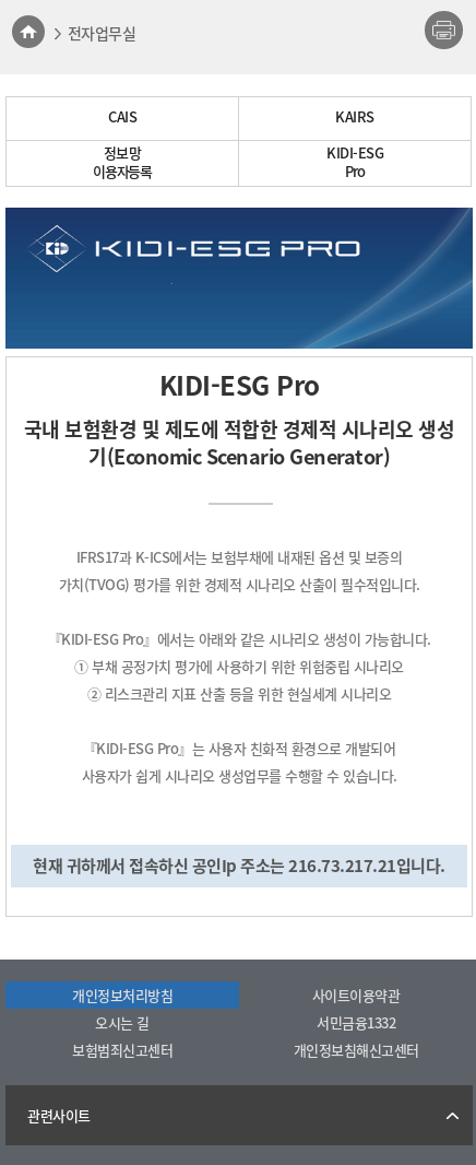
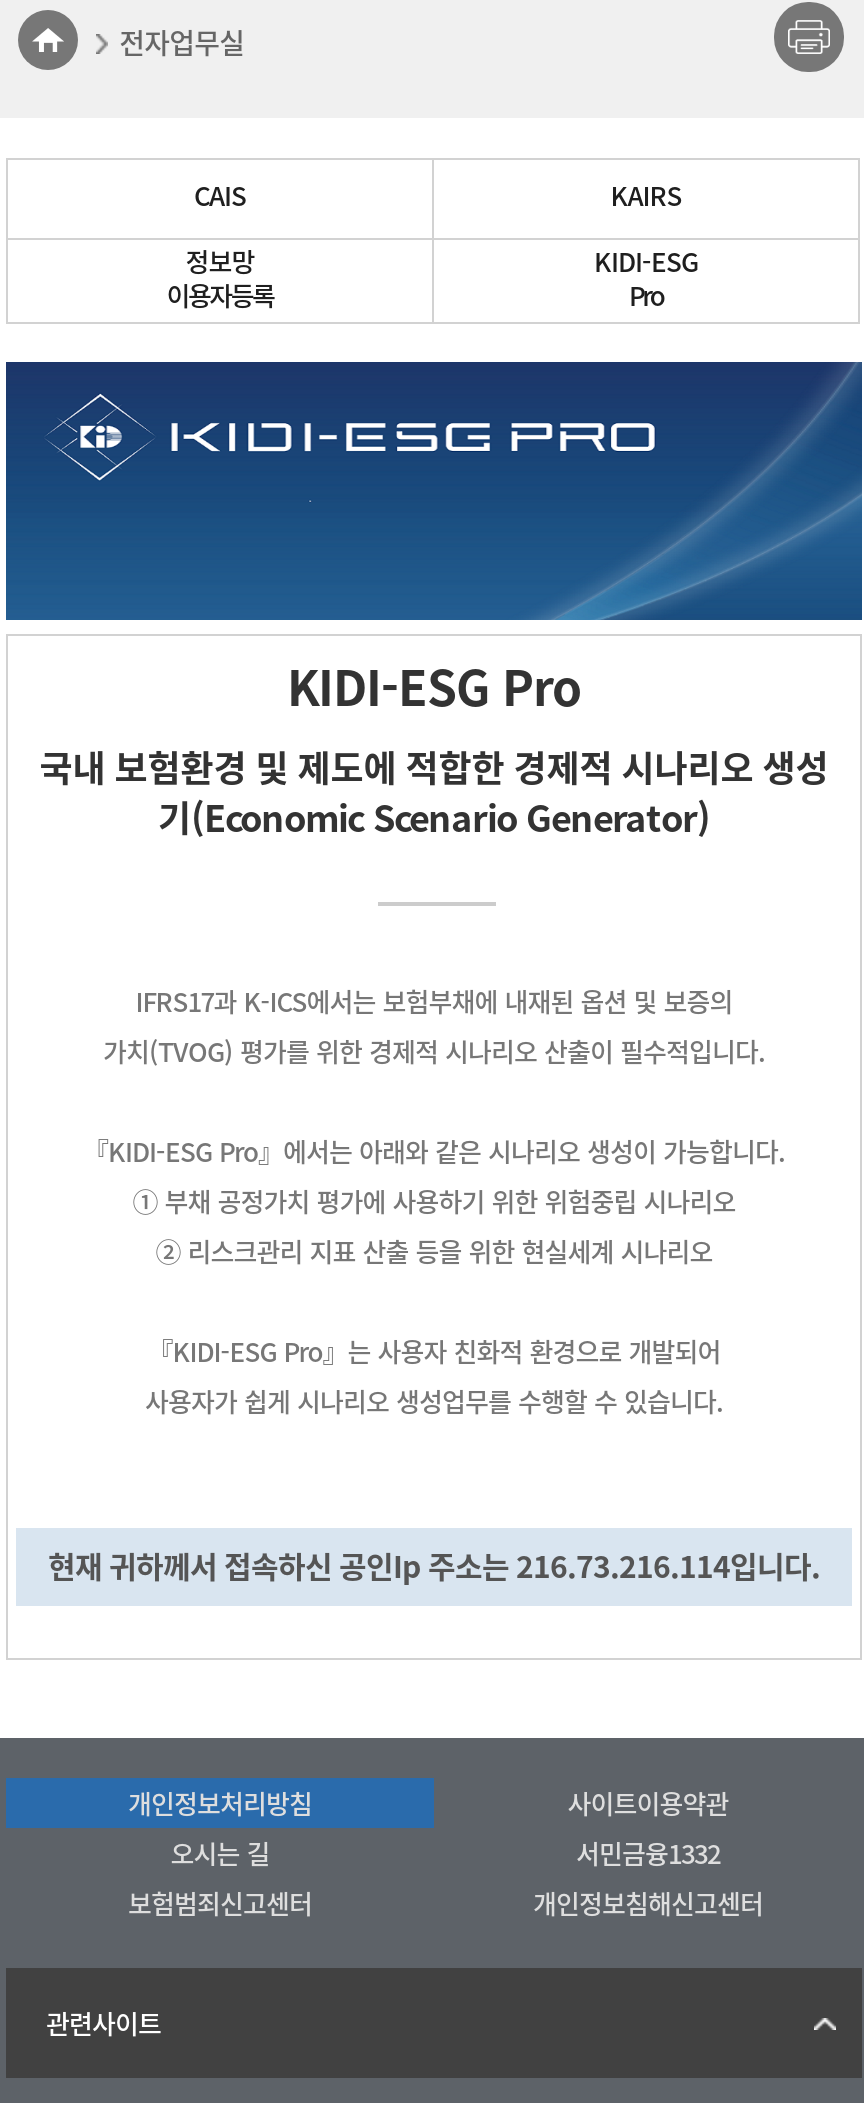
- 현재 귀하께서 접속하신 공인Ip 주소는 216.73.217.21입니다.
+ 현재 귀하께서 접속하신 공인Ip 주소는 216.73.216.114입니다.
